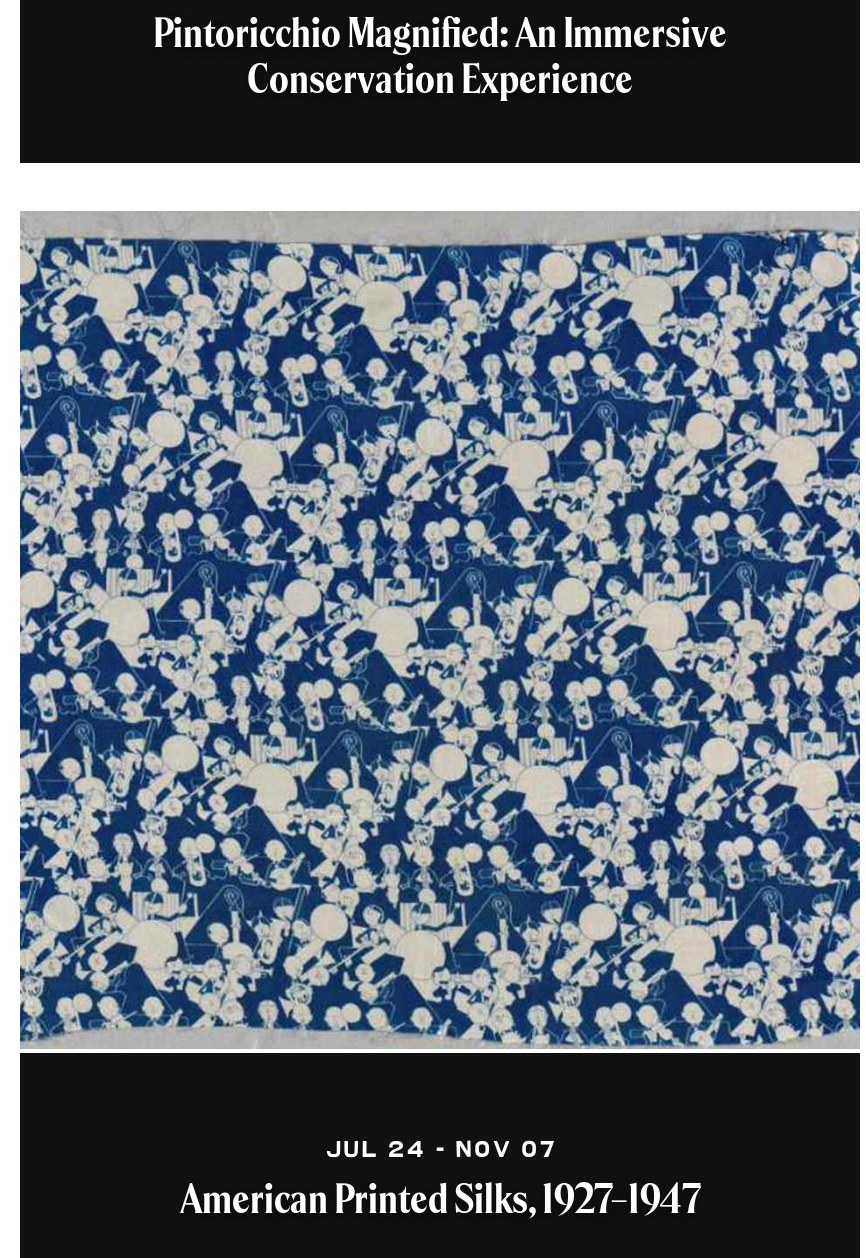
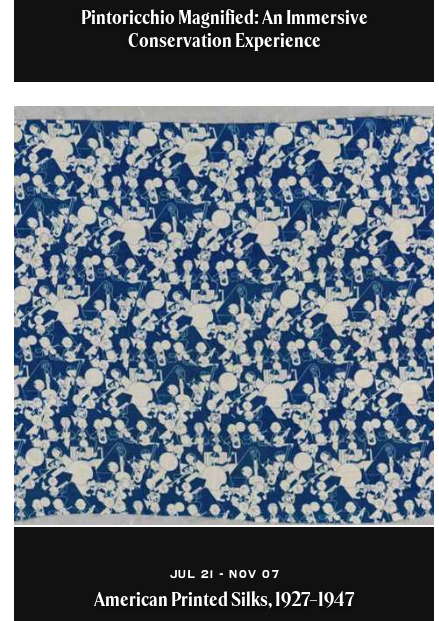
- JUL 24 - NOV 07
+ JUL 21 - NOV 07
